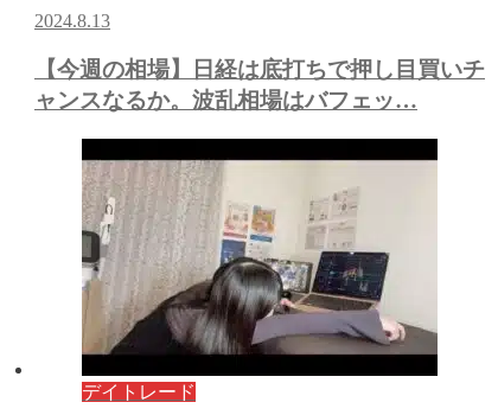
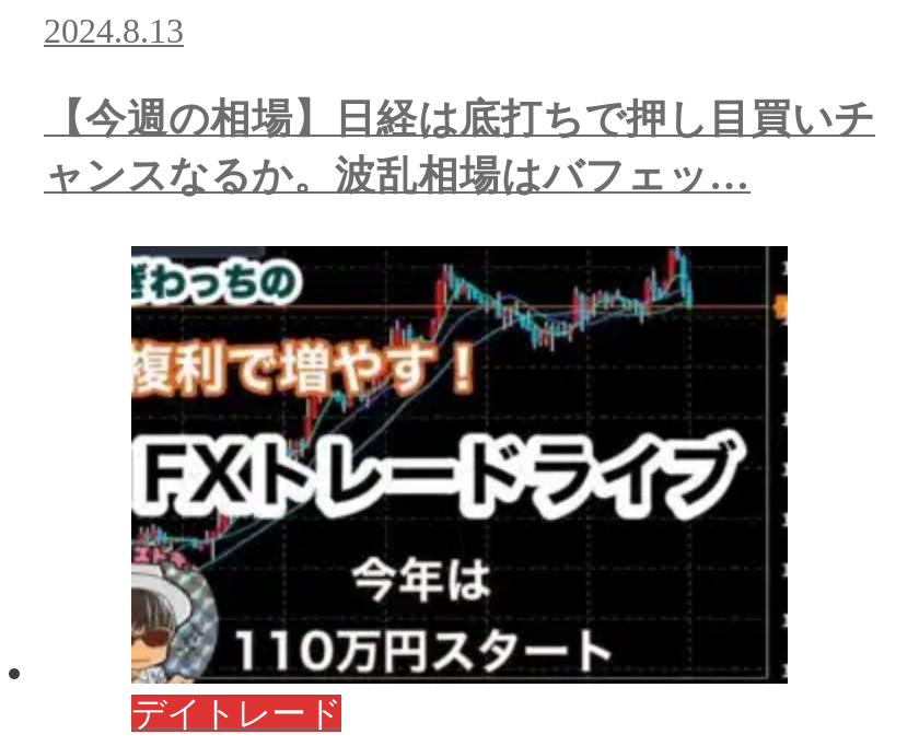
- [image]
+ [image]
